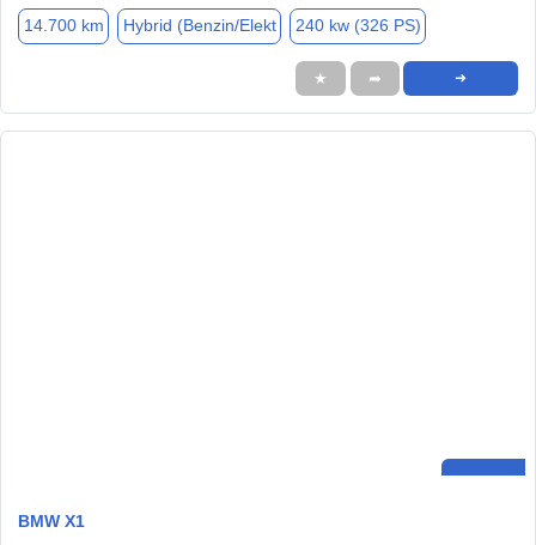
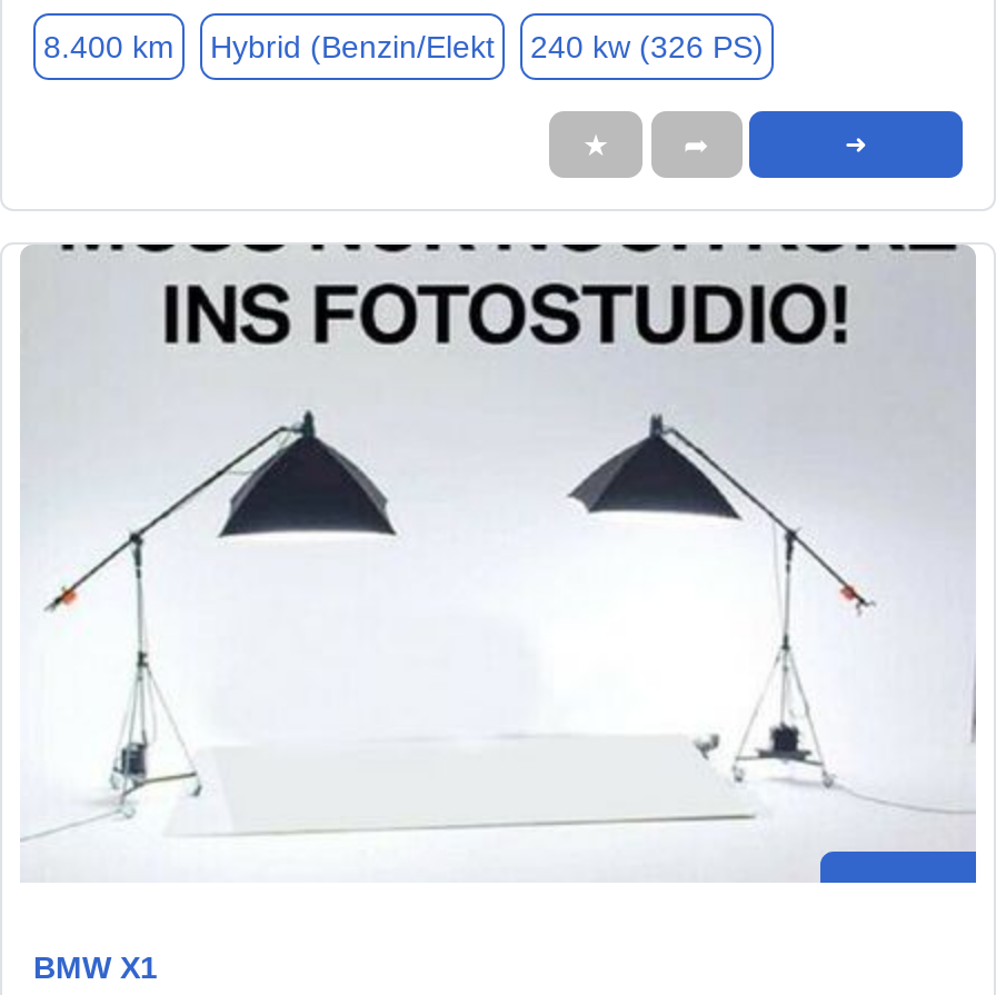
- 14.700 km Hybrid (Benzin/Elekt 240 kw (326 PS)
+ 8.400 km Hybrid (Benzin/Elekt 240 kw (326 PS)

+ [image]
